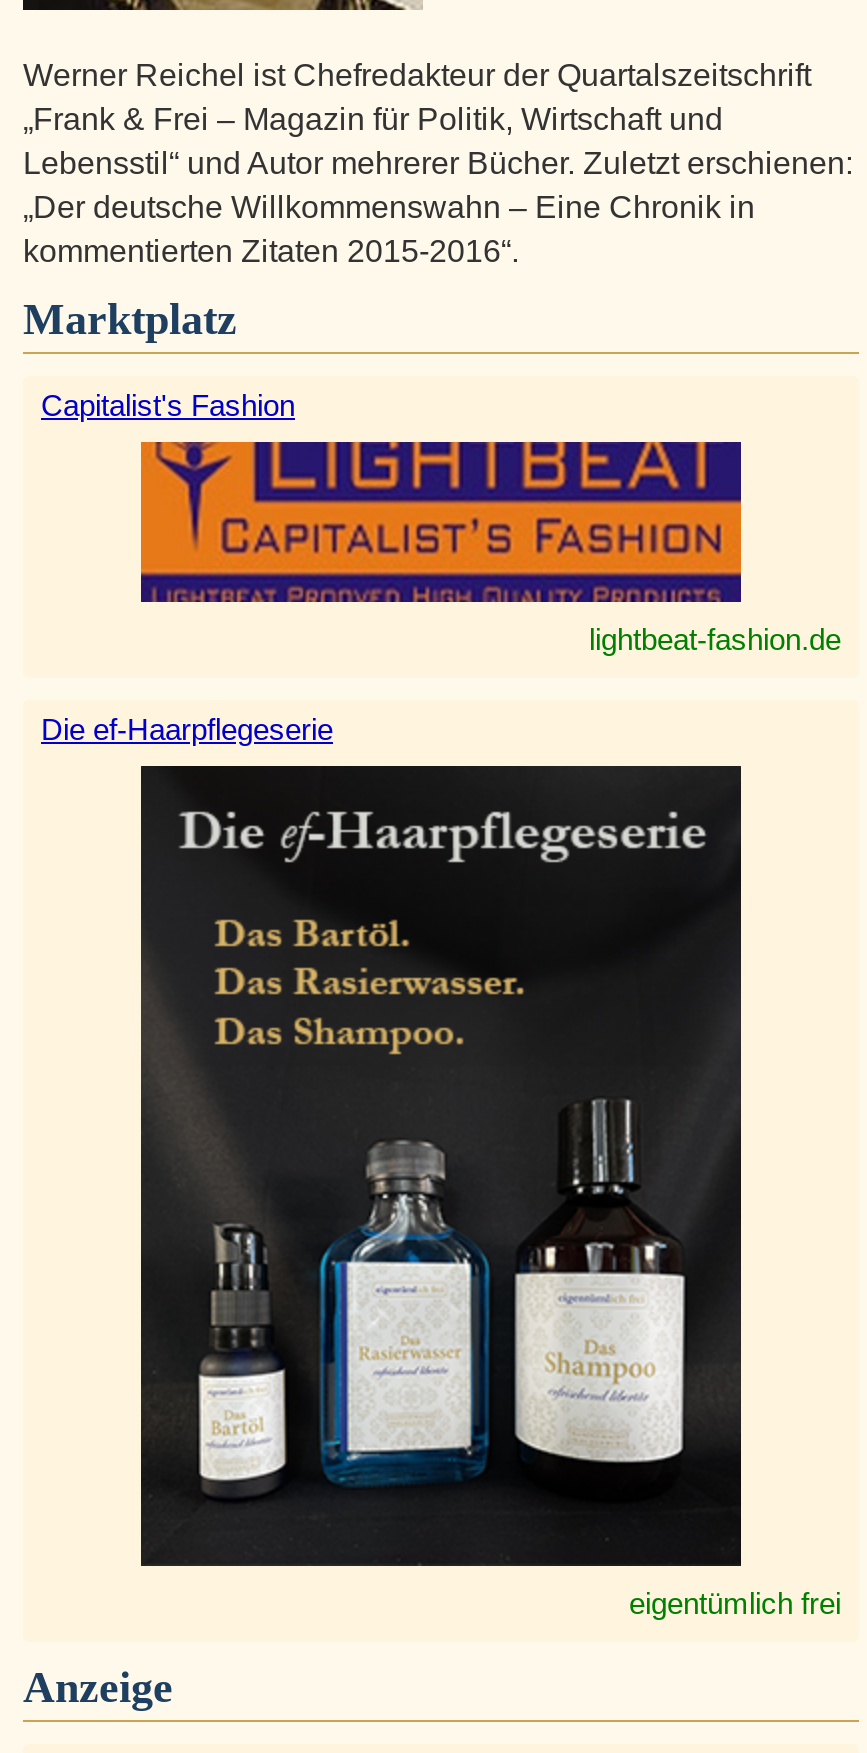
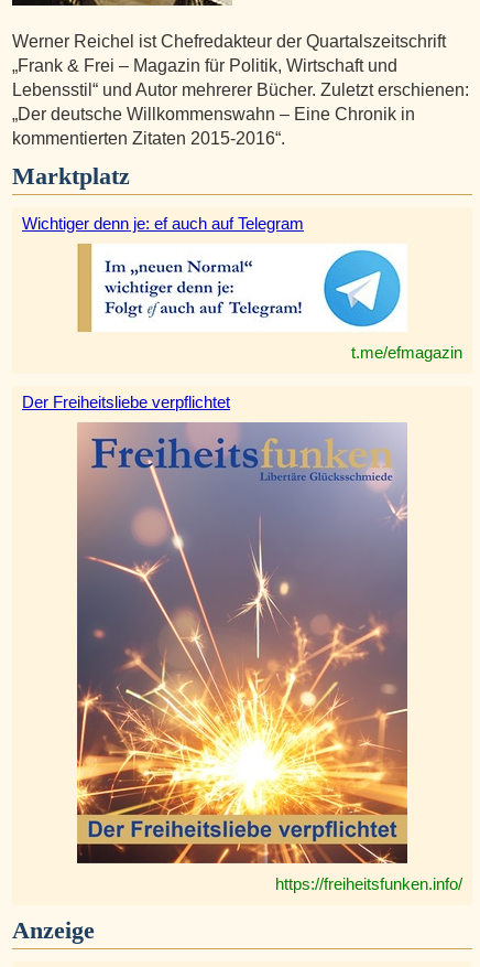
- Capitalist's Fashion
+ Wichtiger denn je: ef auch auf Telegram

- [image]
- lightbeat-fashion.de
+ [image]
+ t.me/efmagazin

- Die ef-Haarpflegeserie
+ Der Freiheitsliebe verpflichtet

- [image]
- eigentümlich frei
+ [image]
+ https://freiheitsfunken.info/
